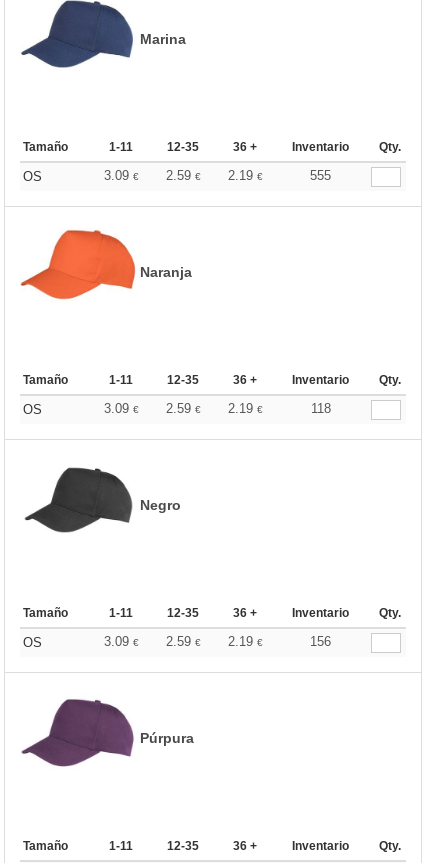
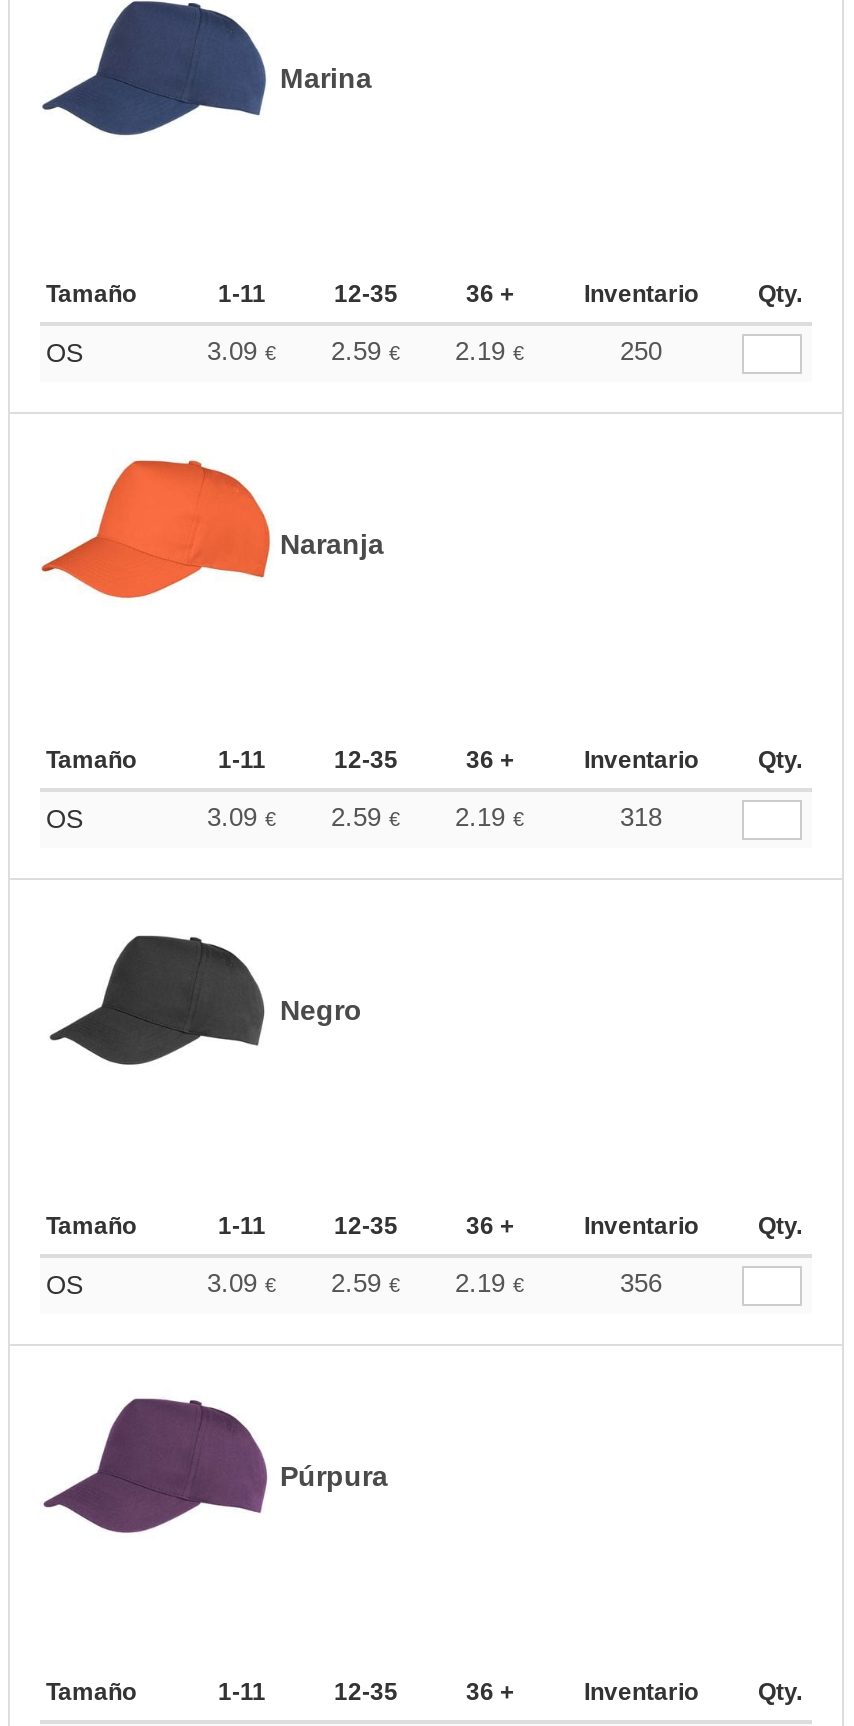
- 555
+ 250

- 118
+ 318

- 156
+ 356
